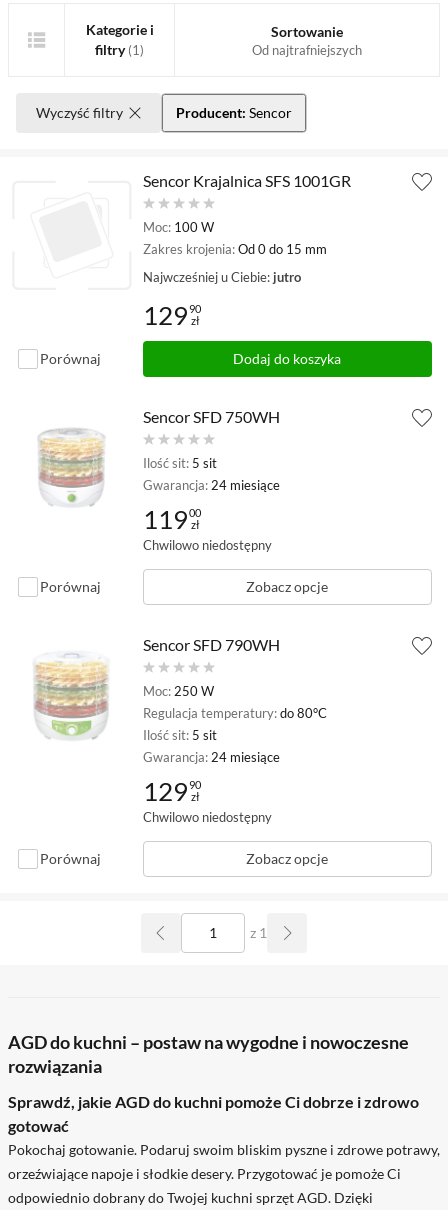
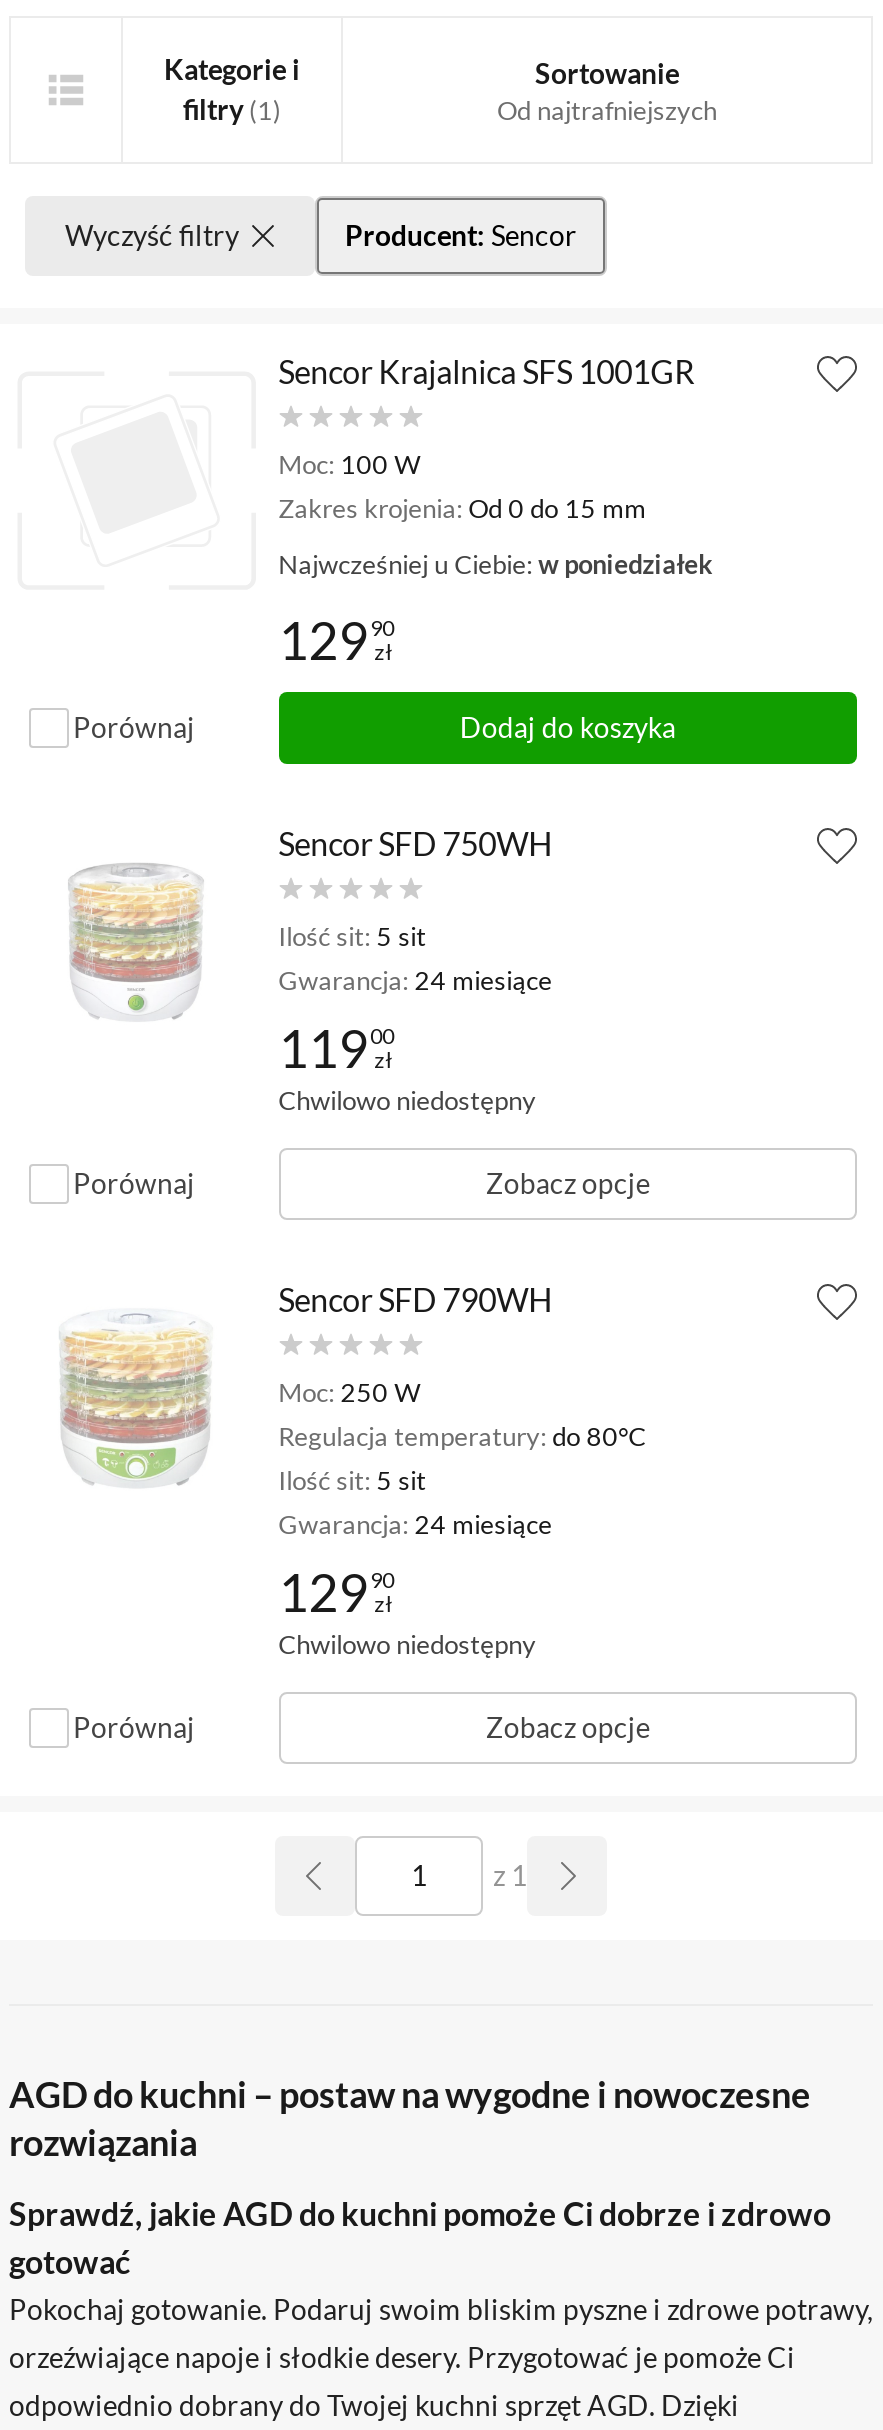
- Najwcześniej u Ciebie: jutro
+ Najwcześniej u Ciebie: w poniedziałek
